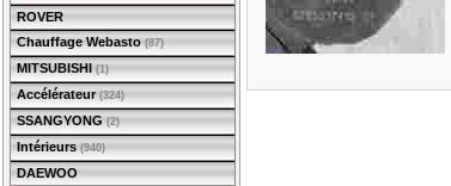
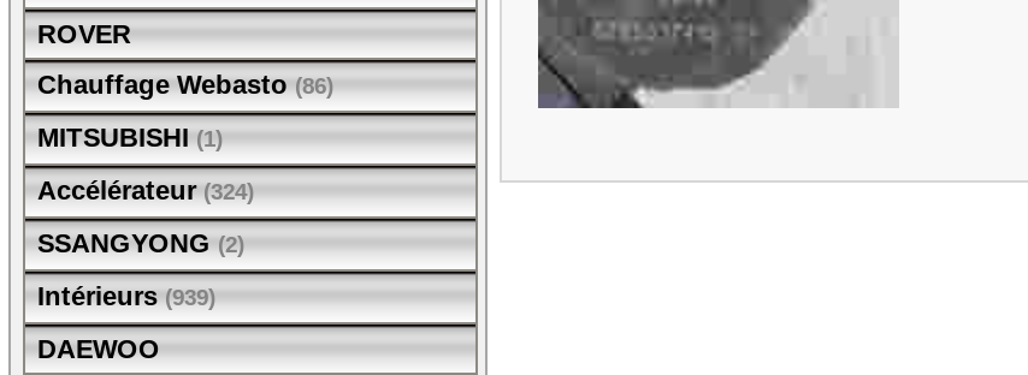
- Chauffage Webasto (87)
+ Chauffage Webasto (86)

- Intérieurs (940)
+ Intérieurs (939)
